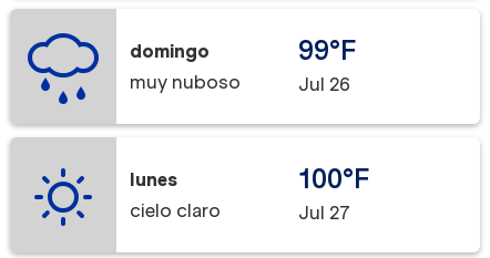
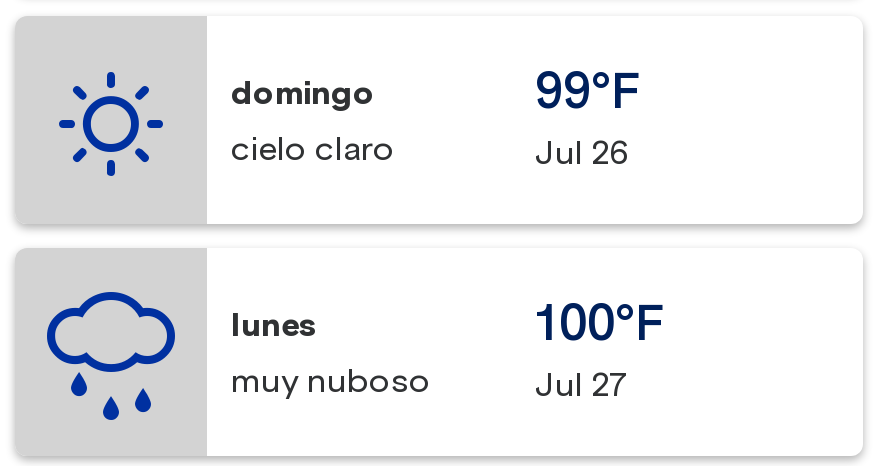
moved down: [image] | muy nuboso

moved up: [image] | cielo claro
